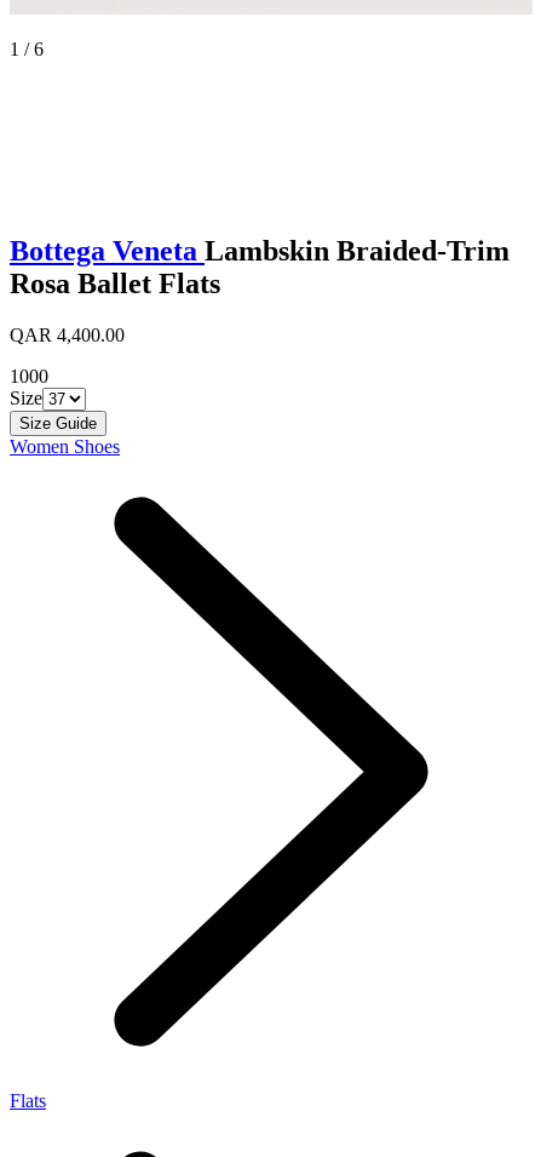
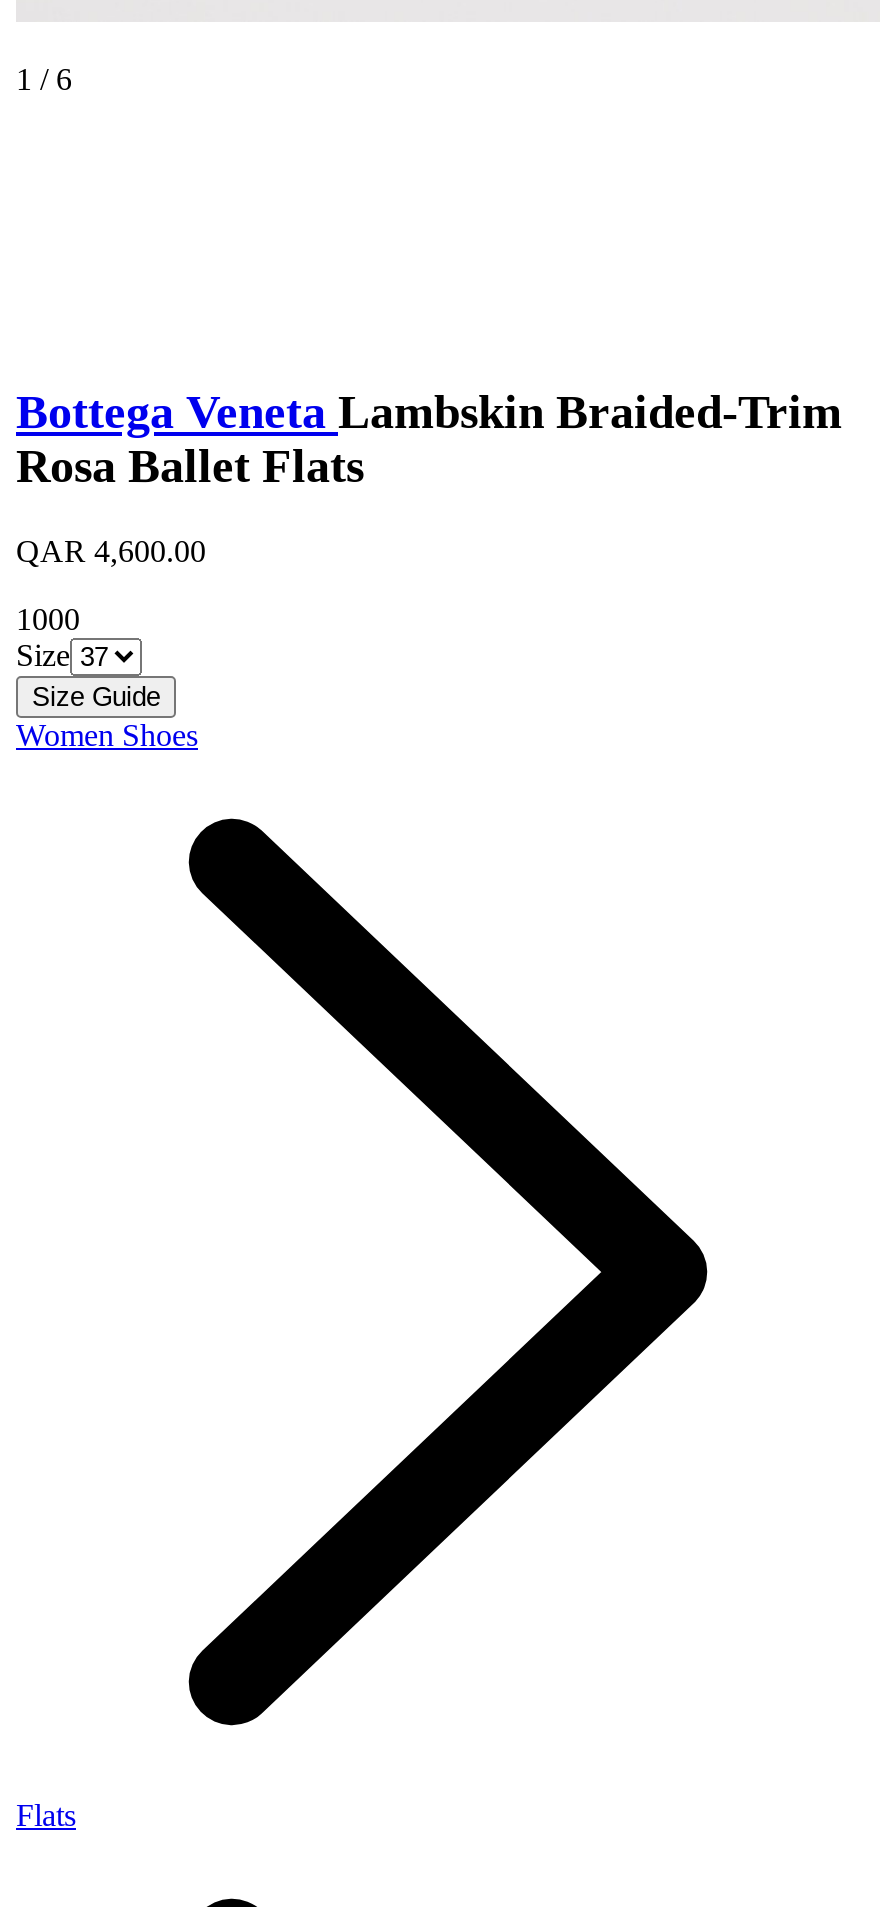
- QAR 4,400.00
+ QAR 4,600.00
